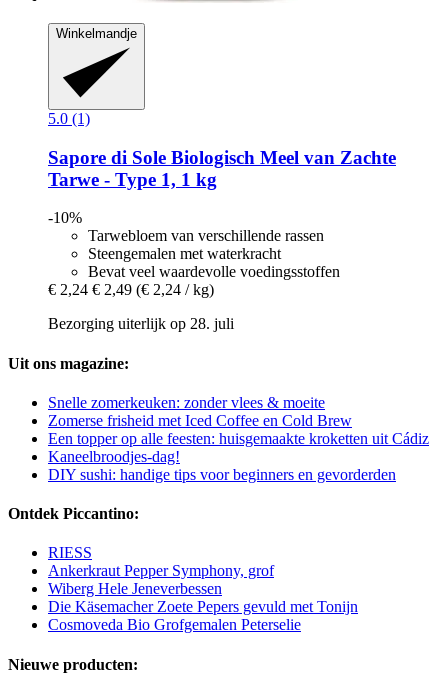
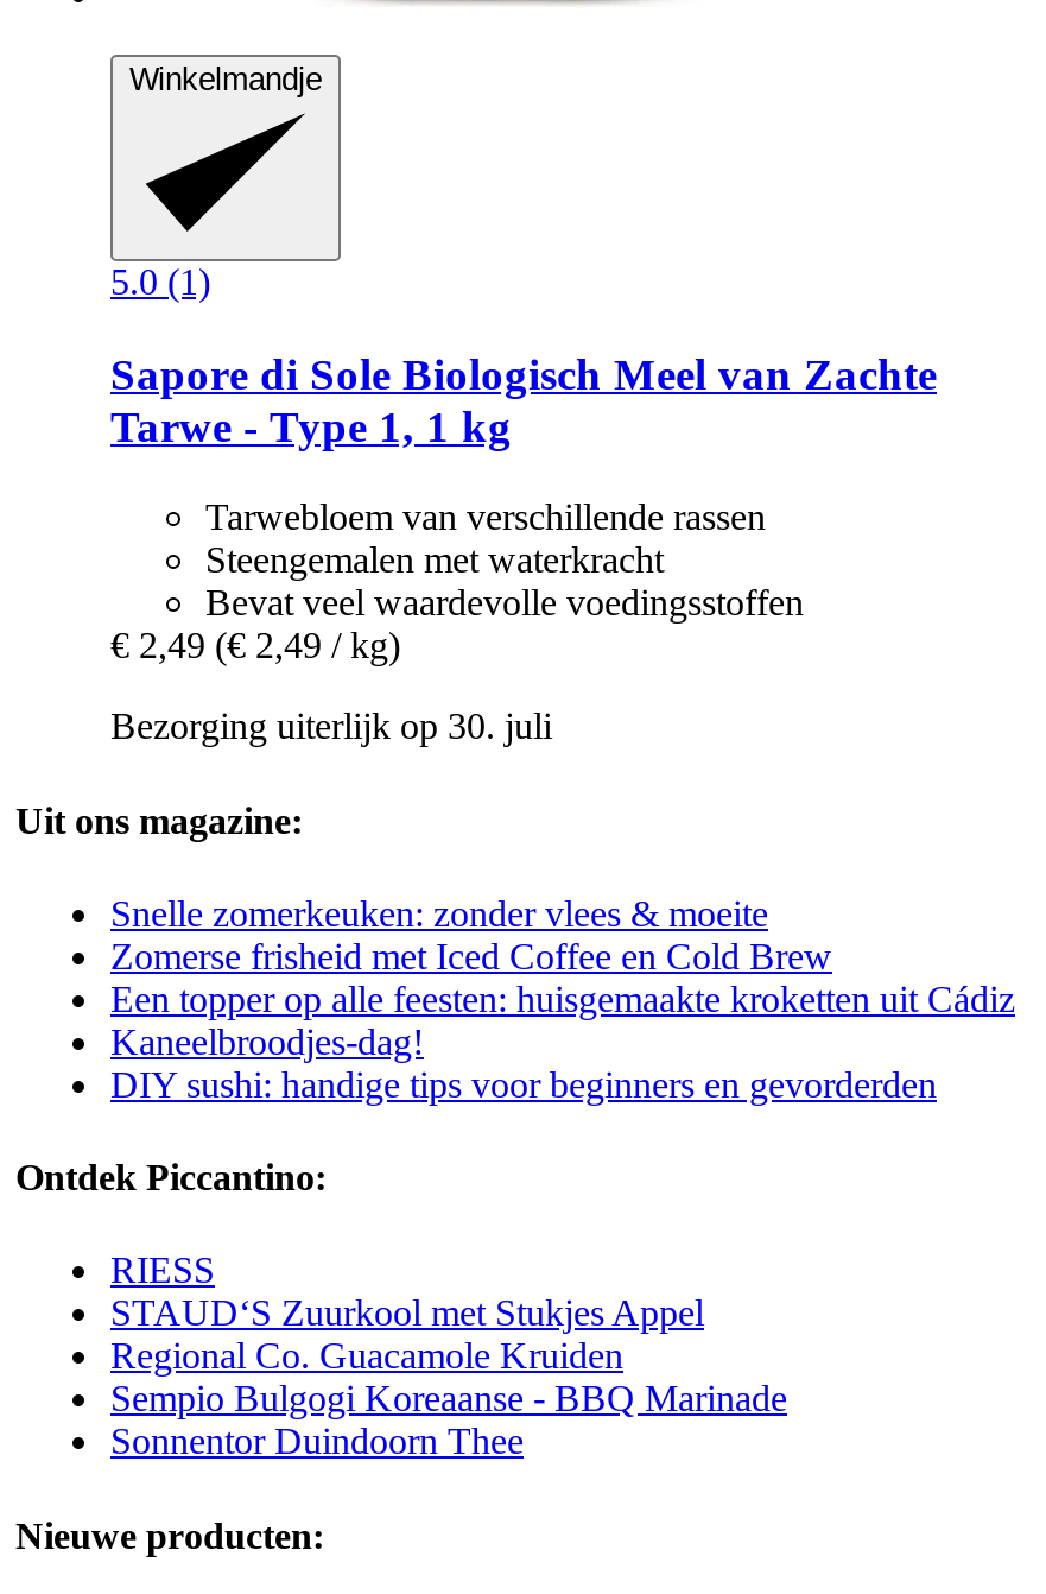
- -10%

- € 2,24 € 2,49 (€ 2,24 / kg)
+ € 2,49 (€ 2,49 / kg)

- Bezorging uiterlijk op 28. juli
+ Bezorging uiterlijk op 30. juli

- Ankerkraut Pepper Symphony, grof
- Wiberg Hele Jeneverbessen
- Die Käsemacher Zoete Pepers gevuld met Tonijn
- Cosmoveda Bio Grofgemalen Peterselie
+ STAUD‘S Zuurkool met Stukjes Appel
+ Regional Co. Guacamole Kruiden
+ Sempio Bulgogi Koreaanse - BBQ Marinade
+ Sonnentor Duindoorn Thee
